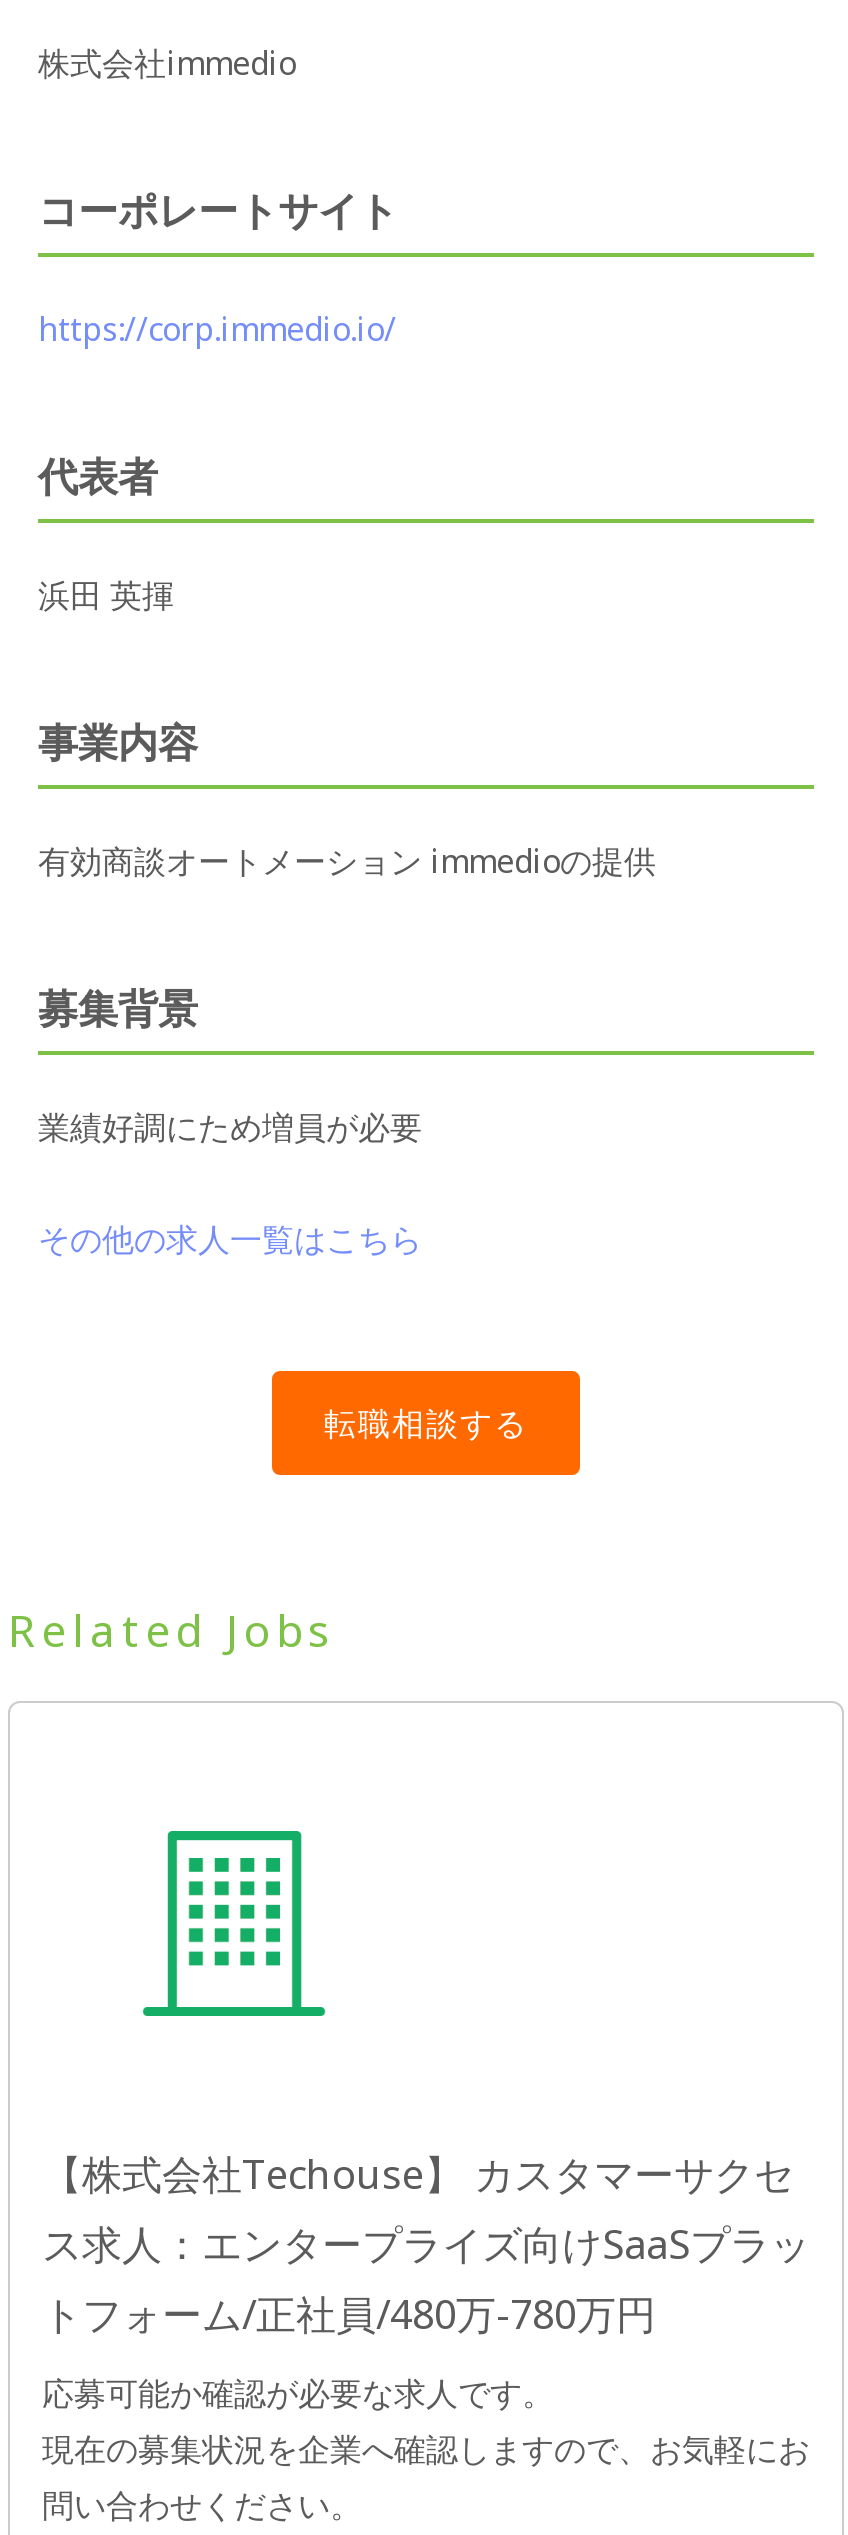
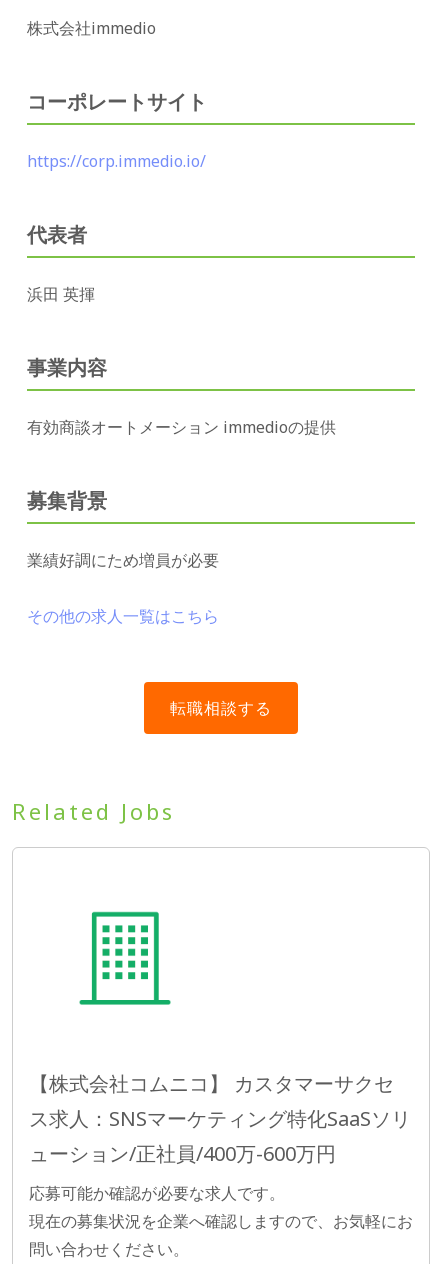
- 【株式会社Techouse】 カスタマーサクセ
- ス求人：エンタープライズ向けSaaSプラッ
- トフォーム/正社員/480万-780万円
+ 【株式会社コムニコ】 カスタマーサクセ
+ ス求人：SNSマーケティング特化SaaSソリ
+ ューション/正社員/400万-600万円
